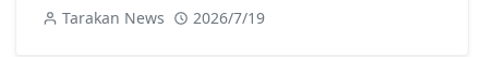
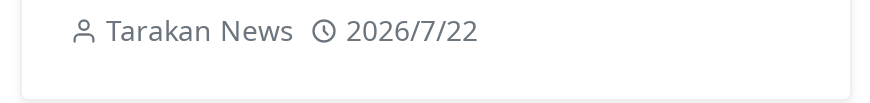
- Tarakan News 2026/7/19
+ Tarakan News 2026/7/22
